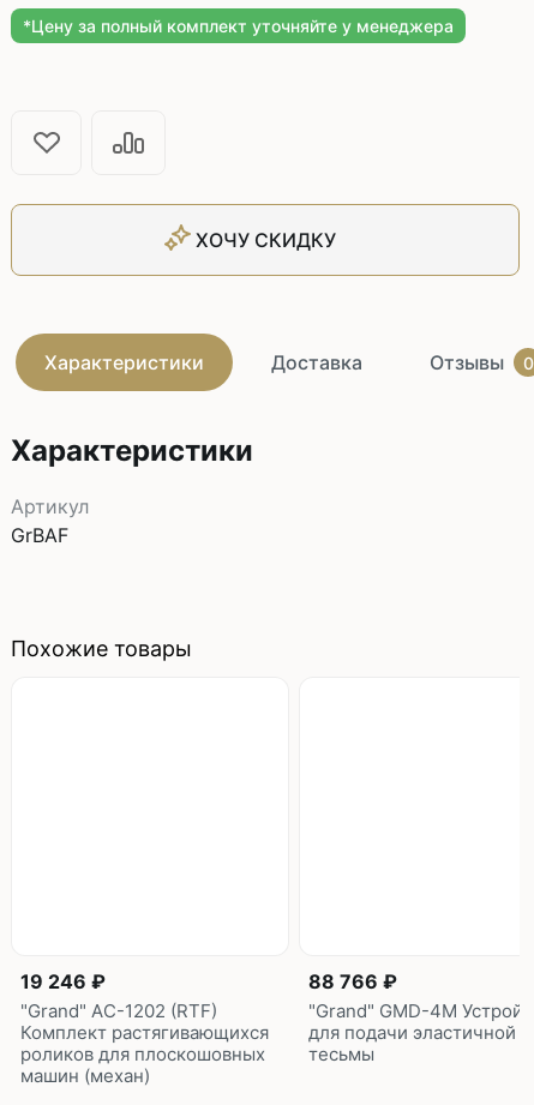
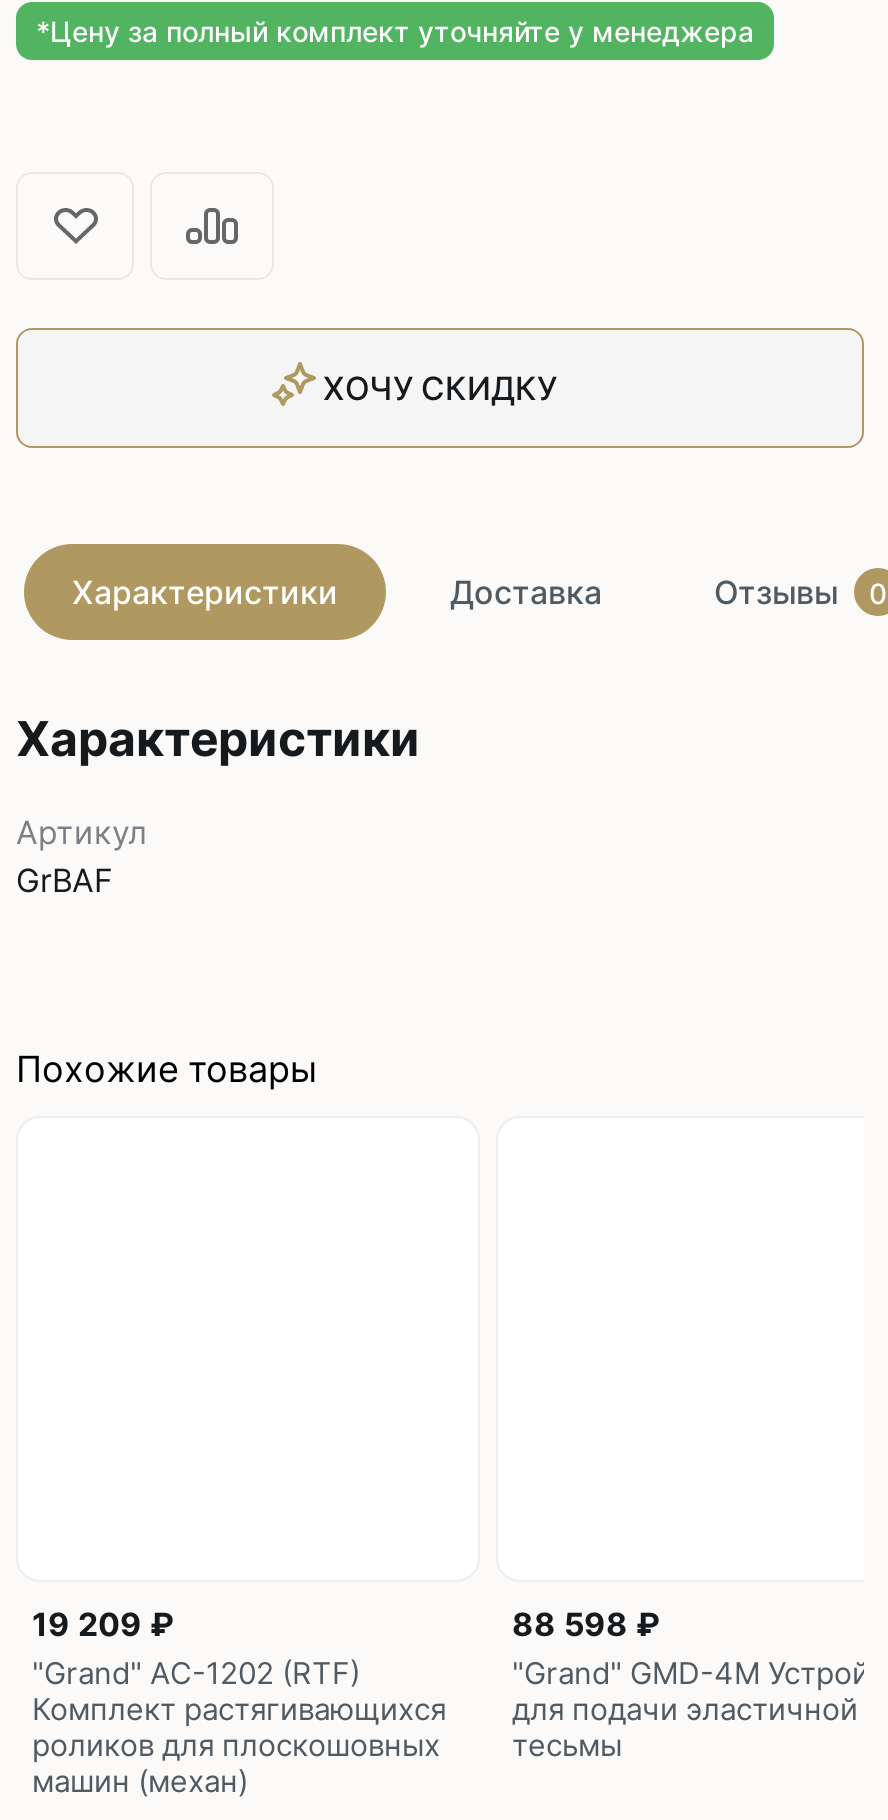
- 19 246 ₽
+ 19 209 ₽

- 88 766 ₽
+ 88 598 ₽
